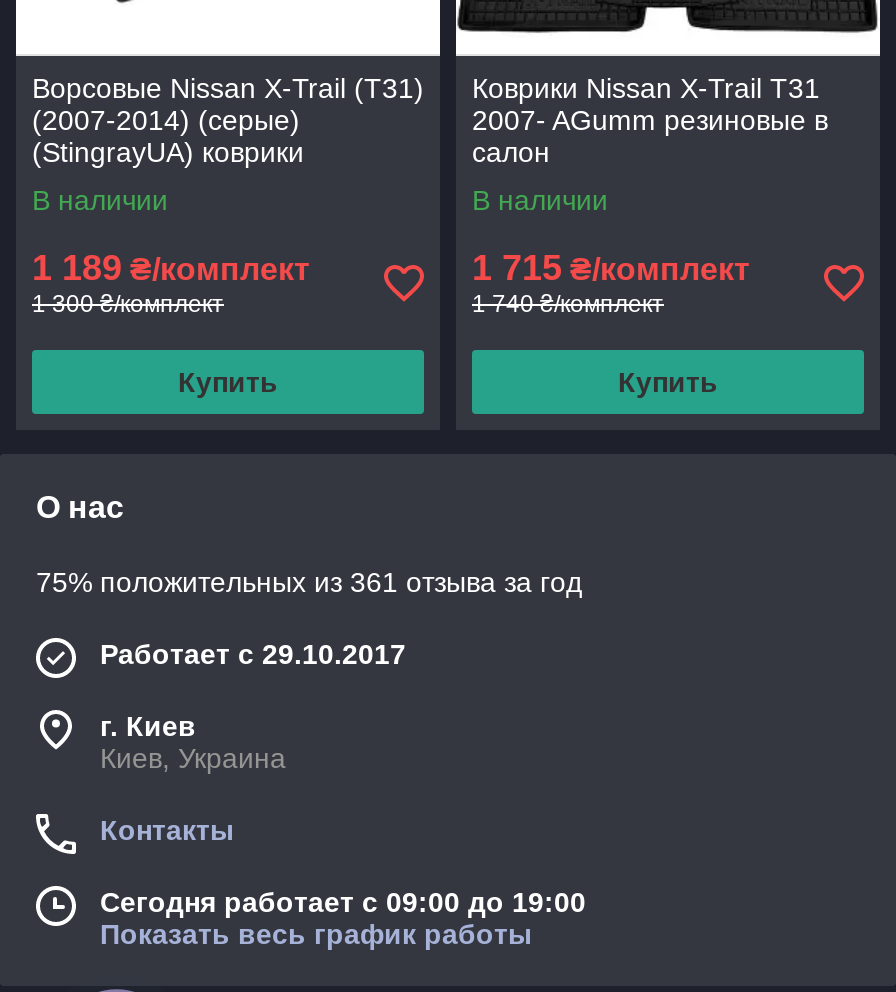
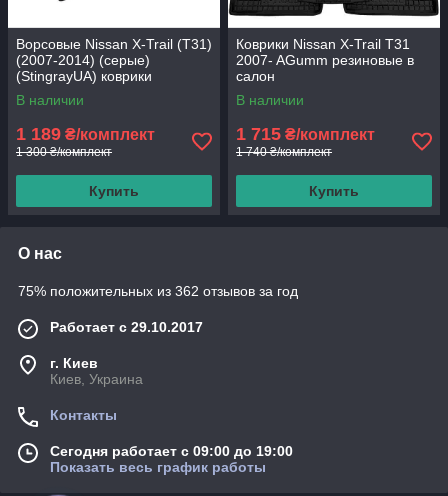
- 75% положительных из 361 отзыва за год
+ 75% положительных из 362 отзывов за год
